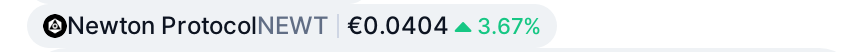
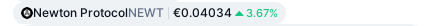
- Newton ProtocolNEWT €0.0404
+ Newton ProtocolNEWT €0.04034
